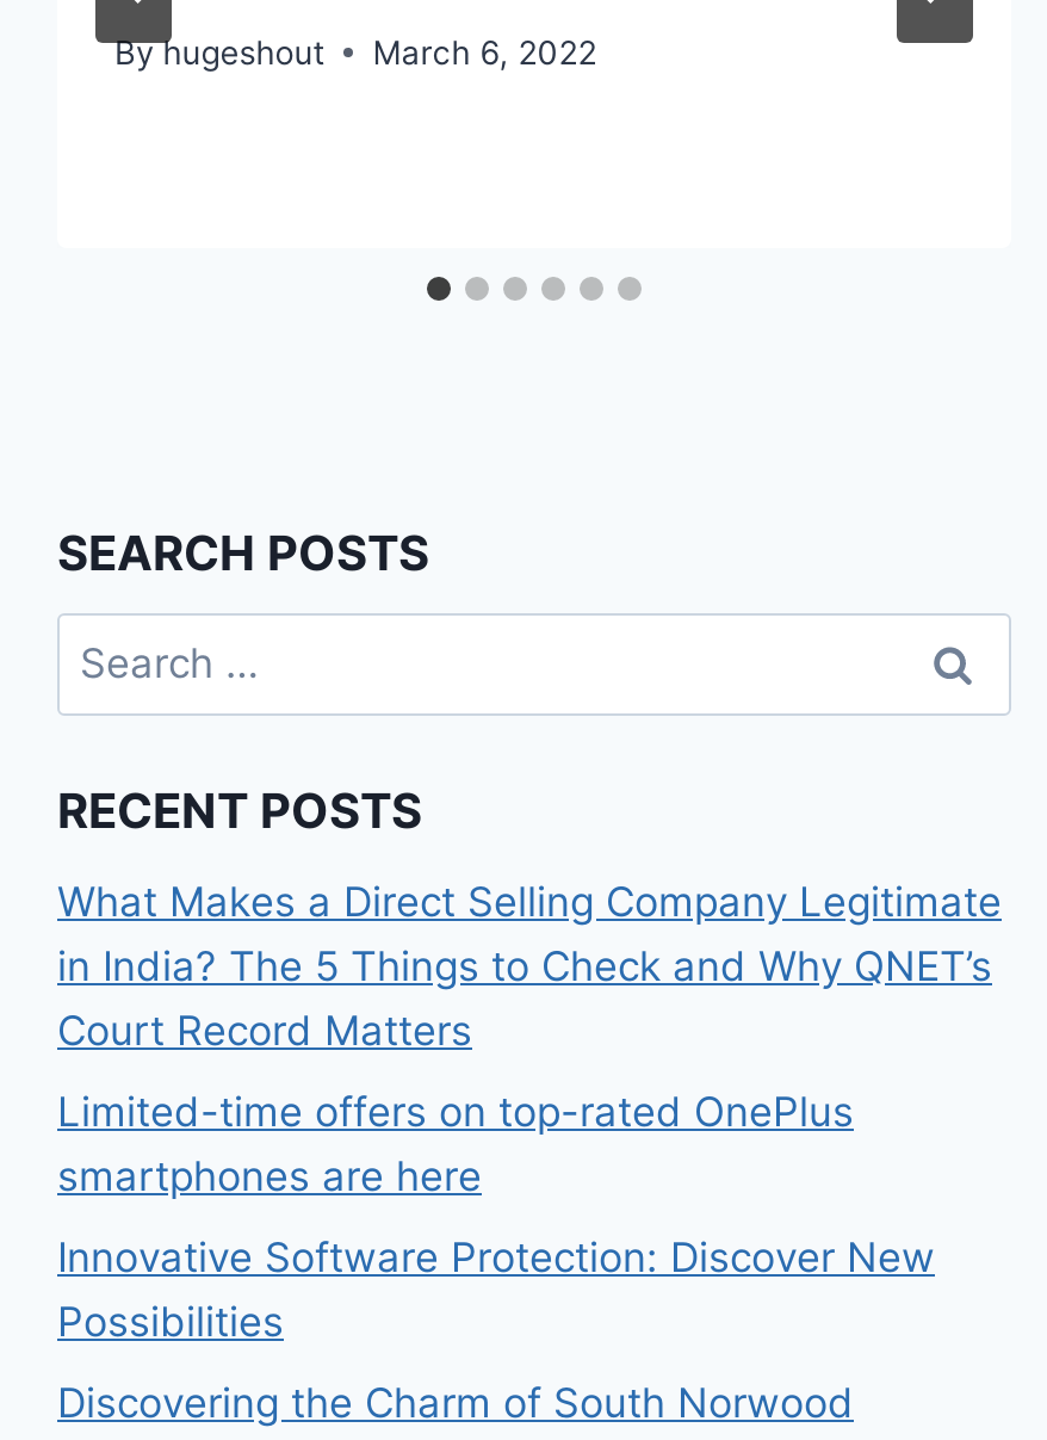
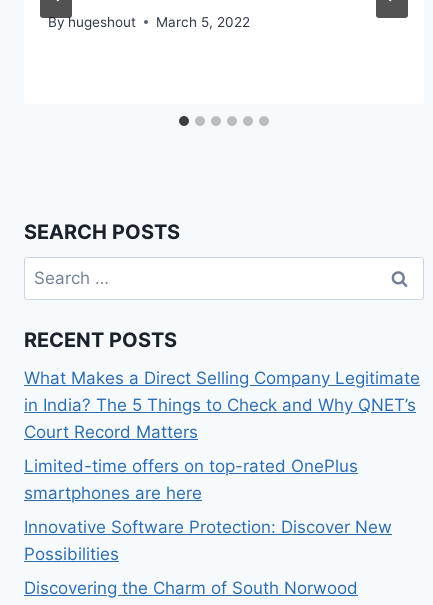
- By hugeshout March 6, 2022
+ By hugeshout March 5, 2022
